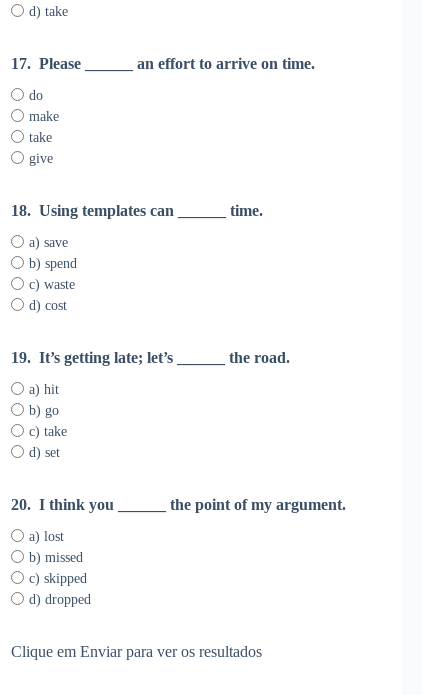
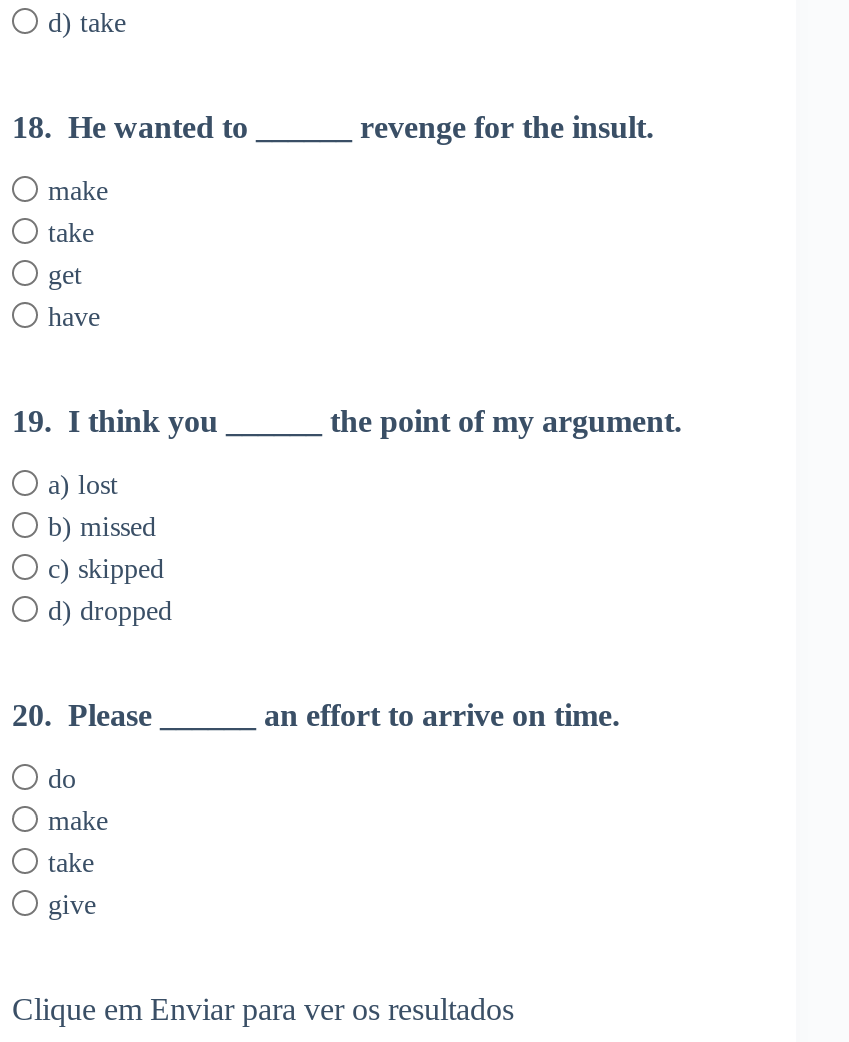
- 17. Please ______ an effort to arrive on time.
+ 18. He wanted to ______ revenge for the insult.
+ make
+ take
+ get
+ have
+ 19. I think you ______ the point of my argument.
+ 20. Please ______ an effort to arrive on time.

moved down: do | make | take | give

- 18. Using templates can ______ time.
- a) save
- b) spend
- c) waste
- d) cost
- 19. It’s getting late; let’s ______ the road.
- a) hit
- b) go
- c) take
- d) set
- 20. I think you ______ the point of my argument.

moved up: a) lost | b) missed | c) skipped | d) dropped
